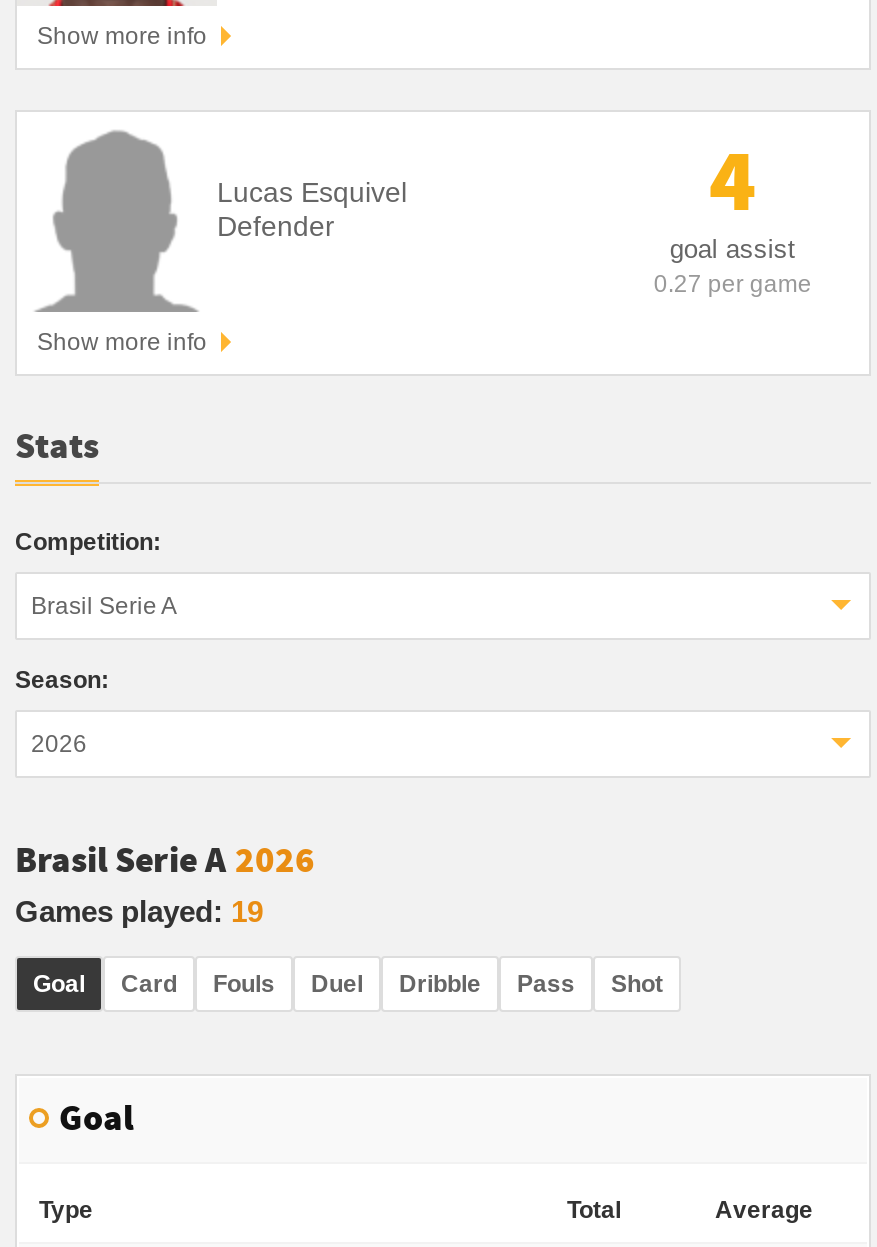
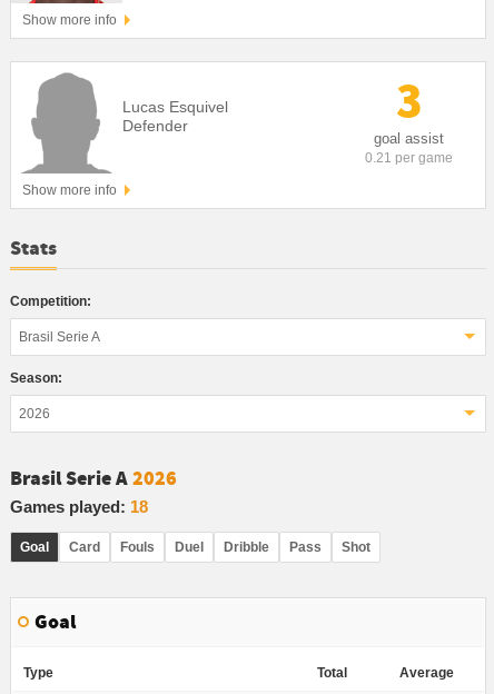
- 4
+ 3

- 0.27 per game
+ 0.21 per game

- Games played: 19
+ Games played: 18
